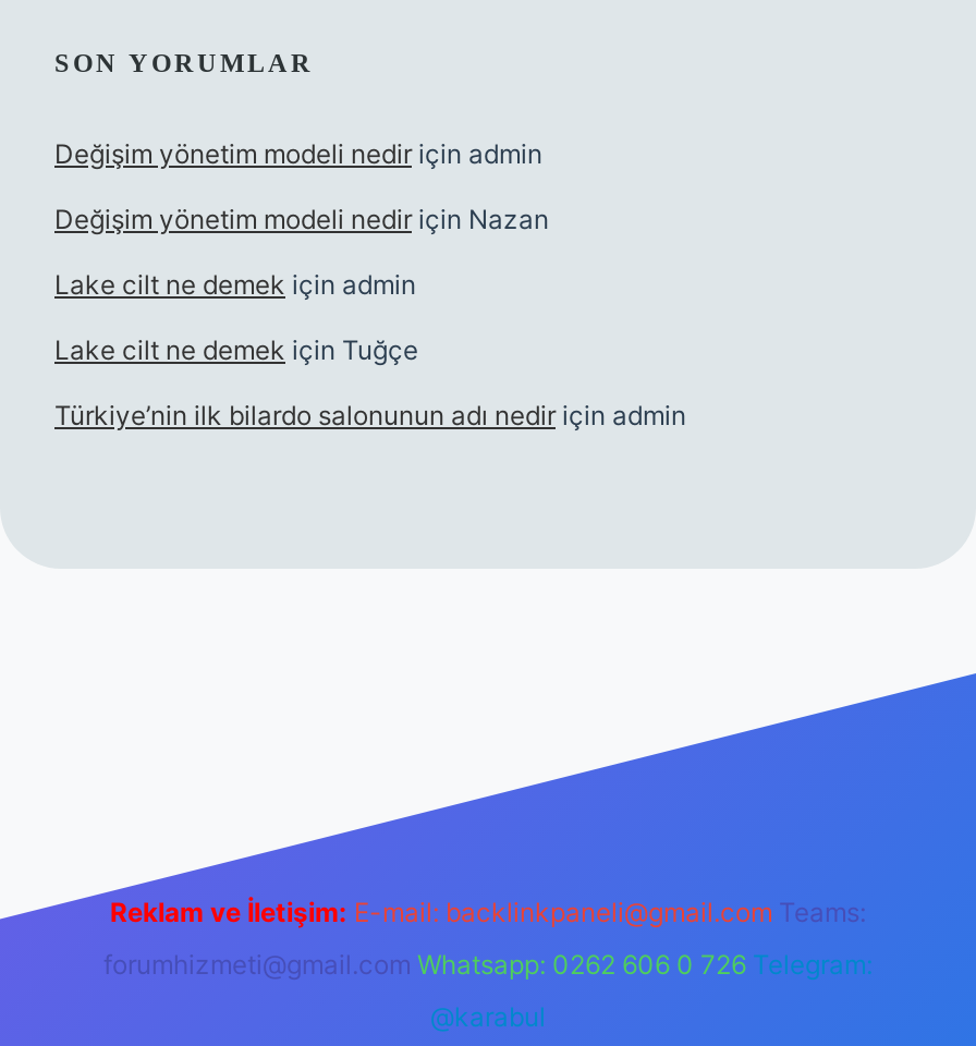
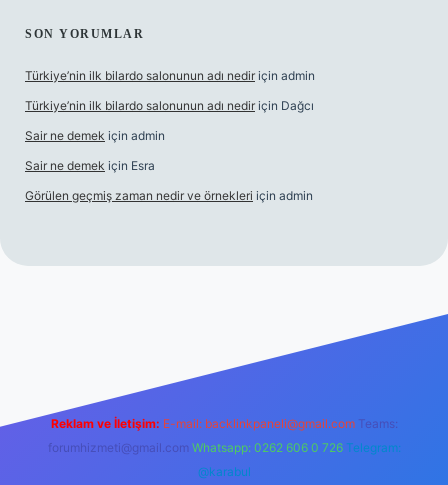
- Değişim yönetim modeli nedir için admin
- Değişim yönetim modeli nedir için Nazan
- Lake cilt ne demek için admin
- Lake cilt ne demek için Tuğçe

moved up: Türkiye’nin ilk bilardo salonunun adı nedir için admin

+ Türkiye’nin ilk bilardo salonunun adı nedir için Dağcı
+ Sair ne demek için admin
+ Sair ne demek için Esra
+ Görülen geçmiş zaman nedir ve örnekleri için admin
